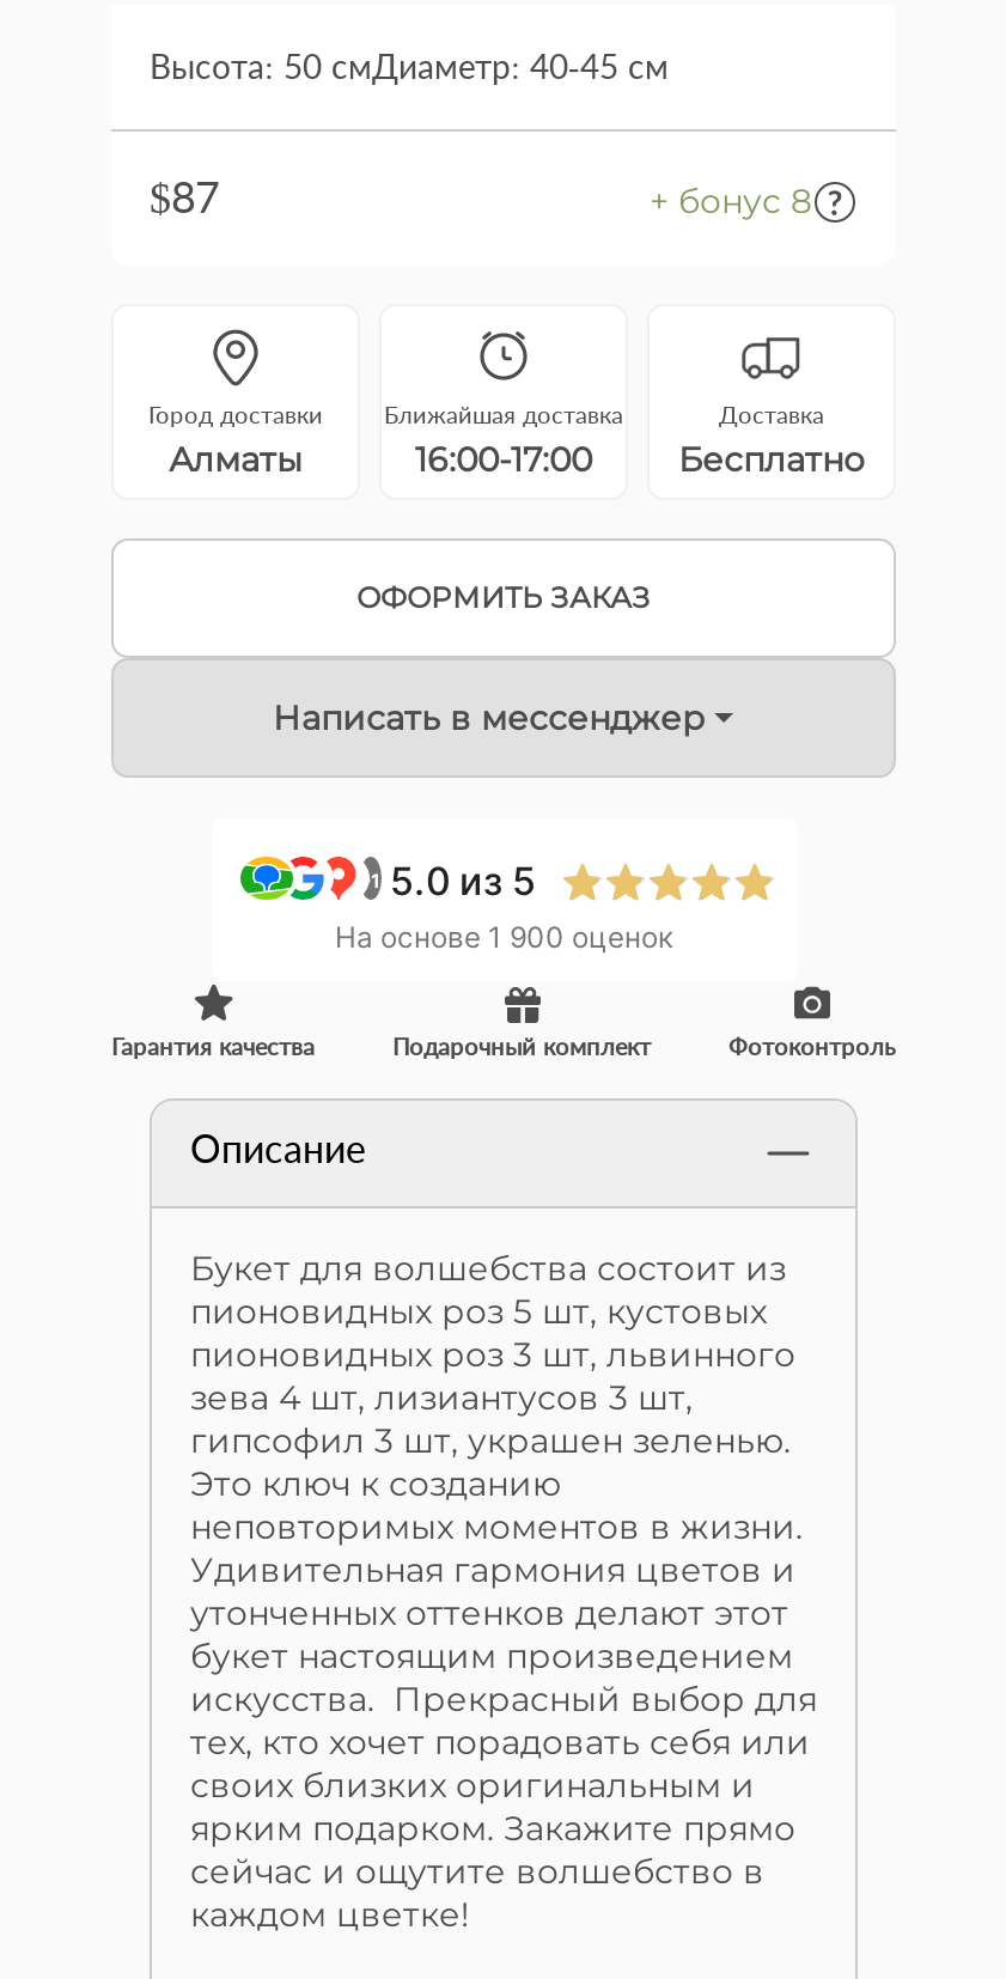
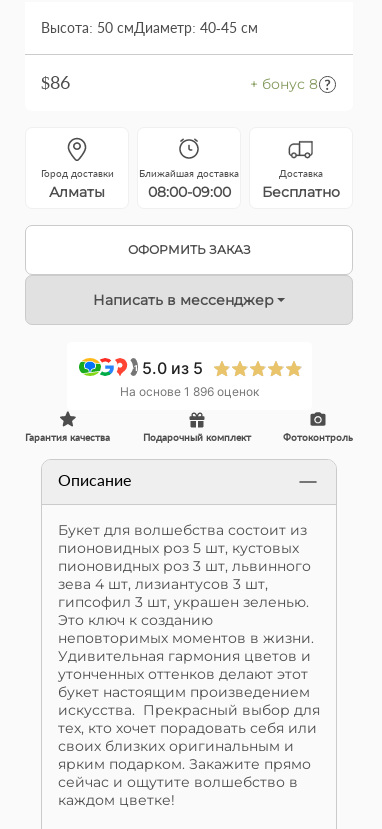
- $87
+ $86

- 16:00-17:00 Бесплатно
+ 08:00-09:00 Бесплатно

- На основе 1 900 оценок
+ На основе 1 896 оценок
